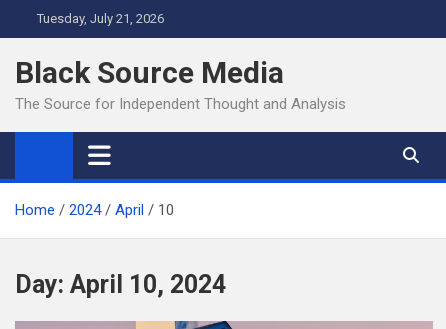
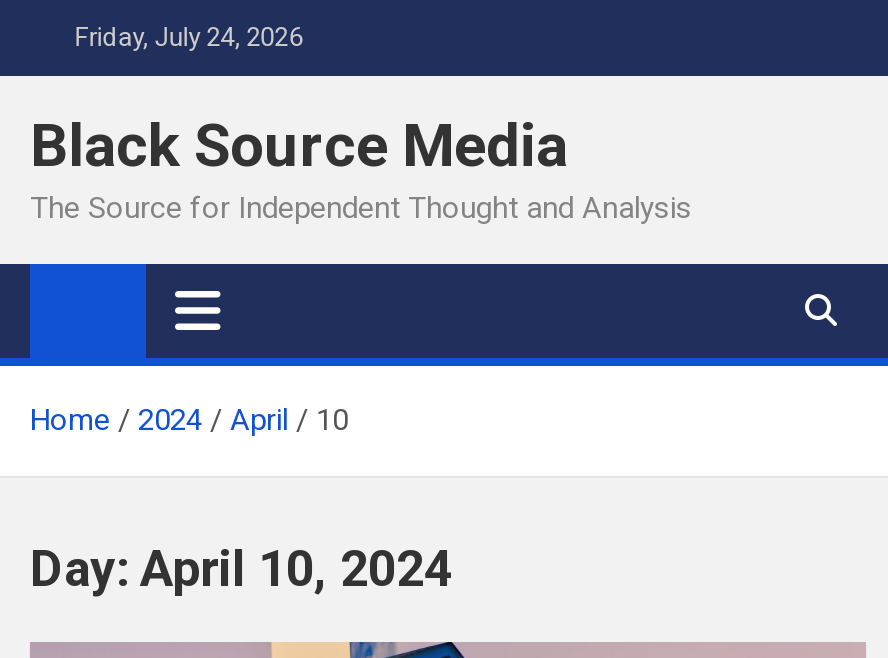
- Tuesday, July 21, 2026
+ Friday, July 24, 2026
